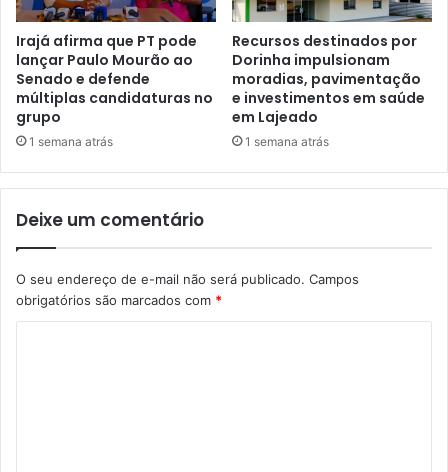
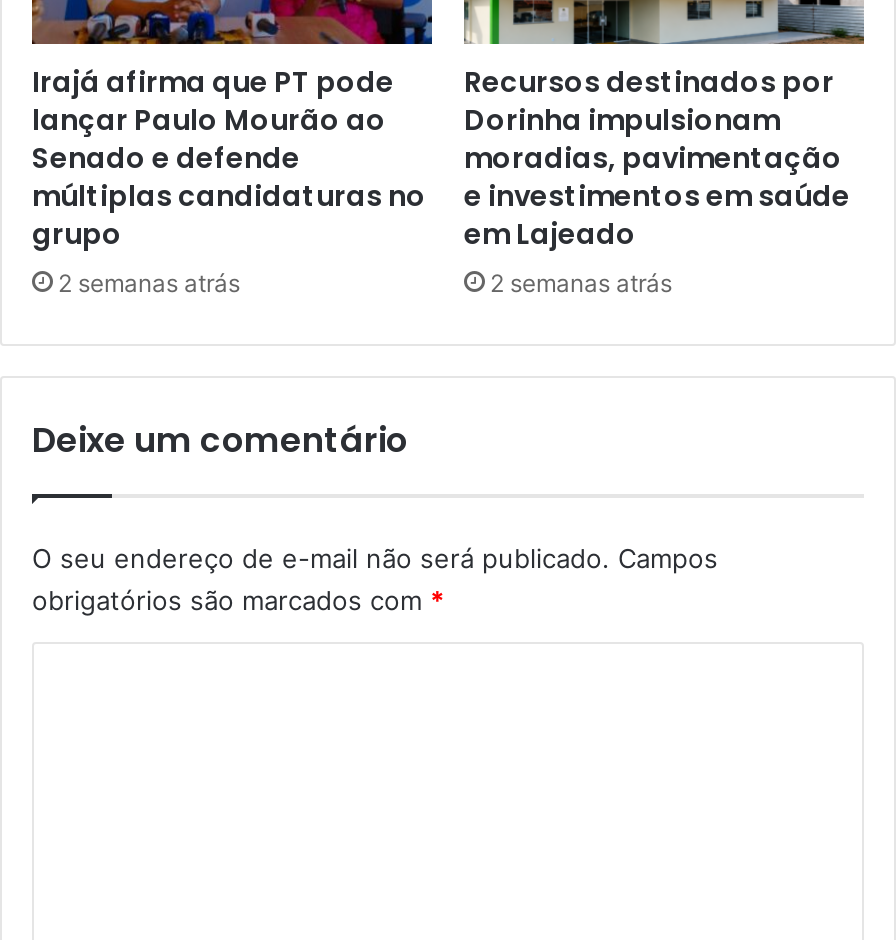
- 1 semana atrás
+ 2 semanas atrás

- 1 semana atrás
+ 2 semanas atrás
